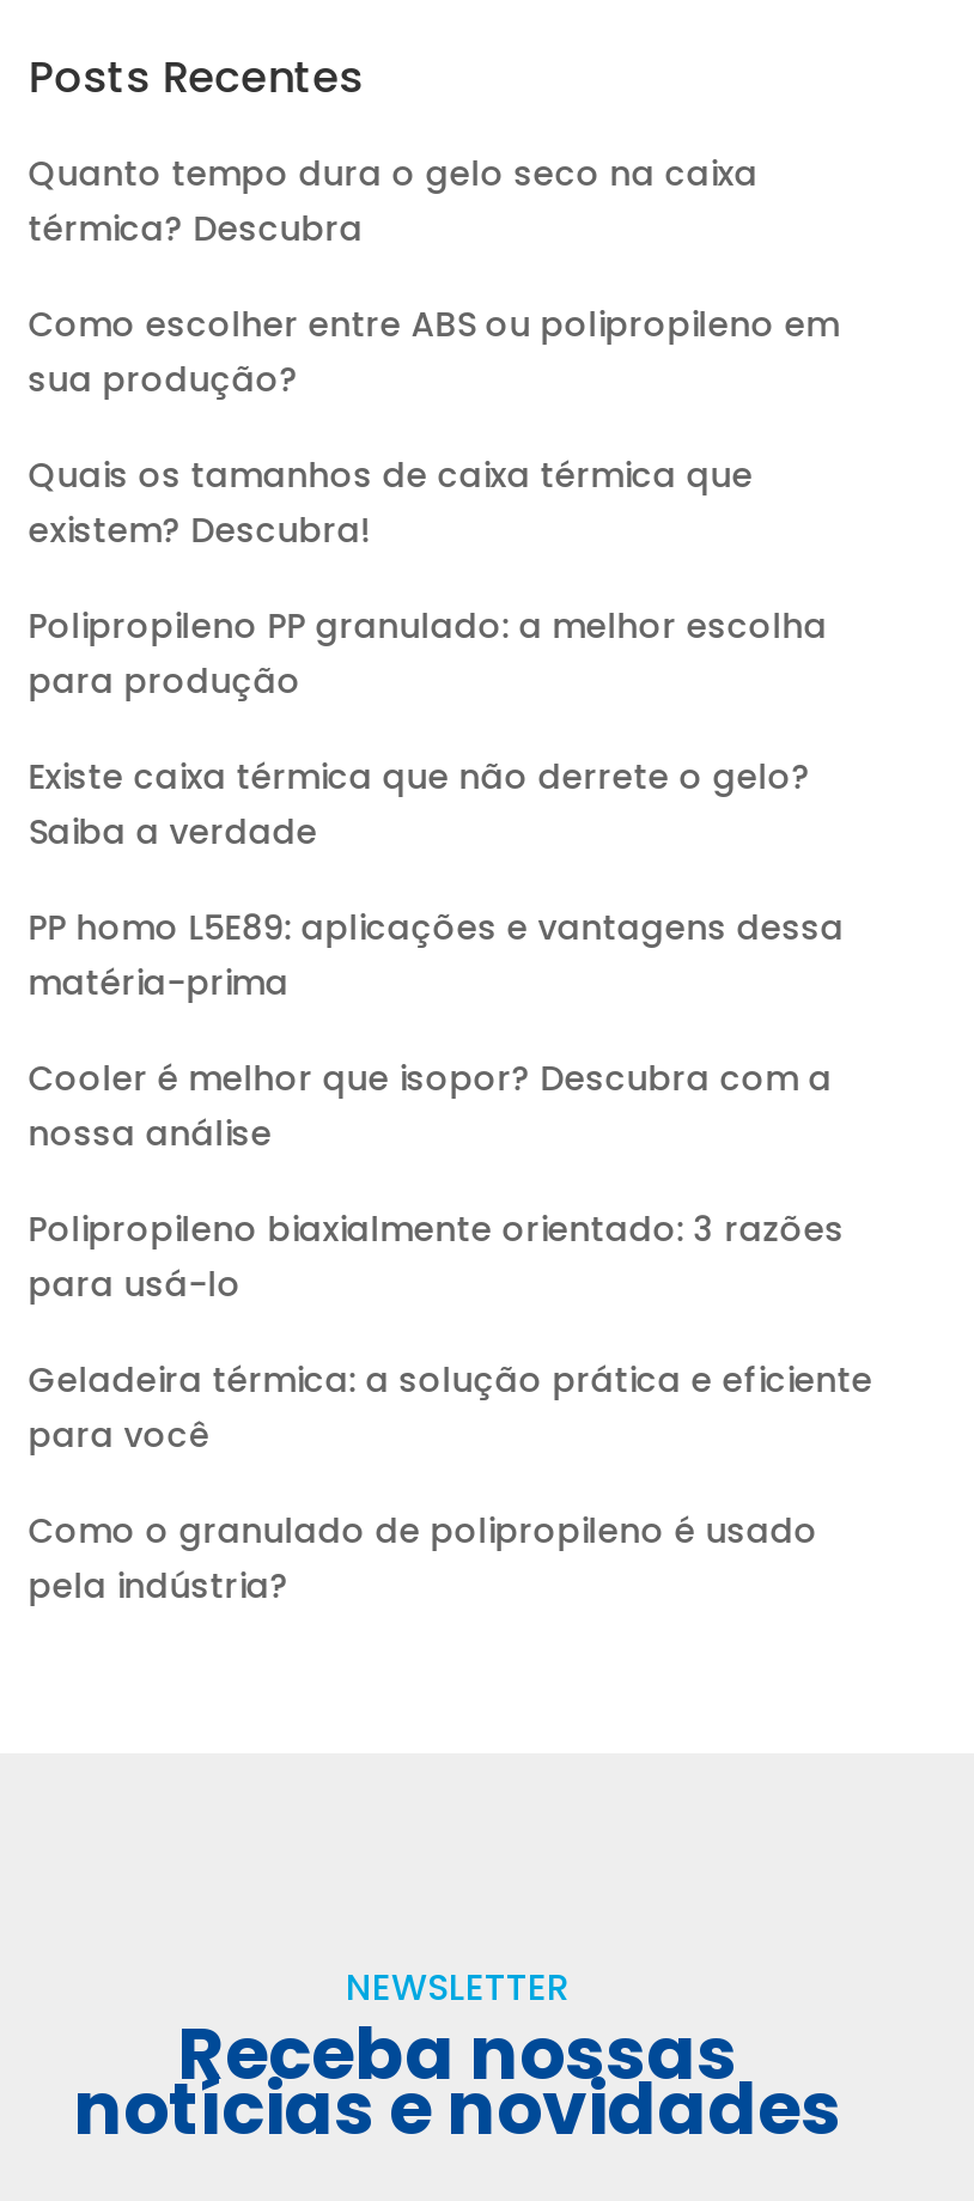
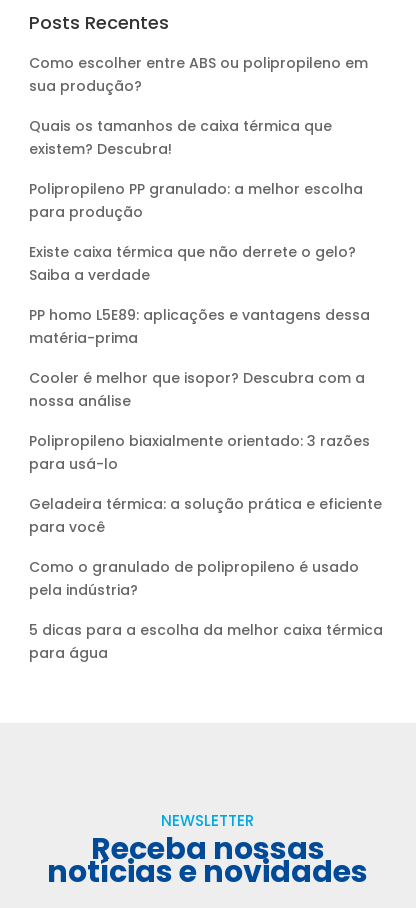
- Quanto tempo dura o gelo seco na caixa
- térmica? Descubra

moved up: Como escolher entre ABS ou polipropileno em | sua produção? | Quais os tamanhos de caixa térmica que | ... | Como o granulado de polipropileno é usado | pela indústria?

+ 5 dicas para a escolha da melhor caixa térmica
+ para água
